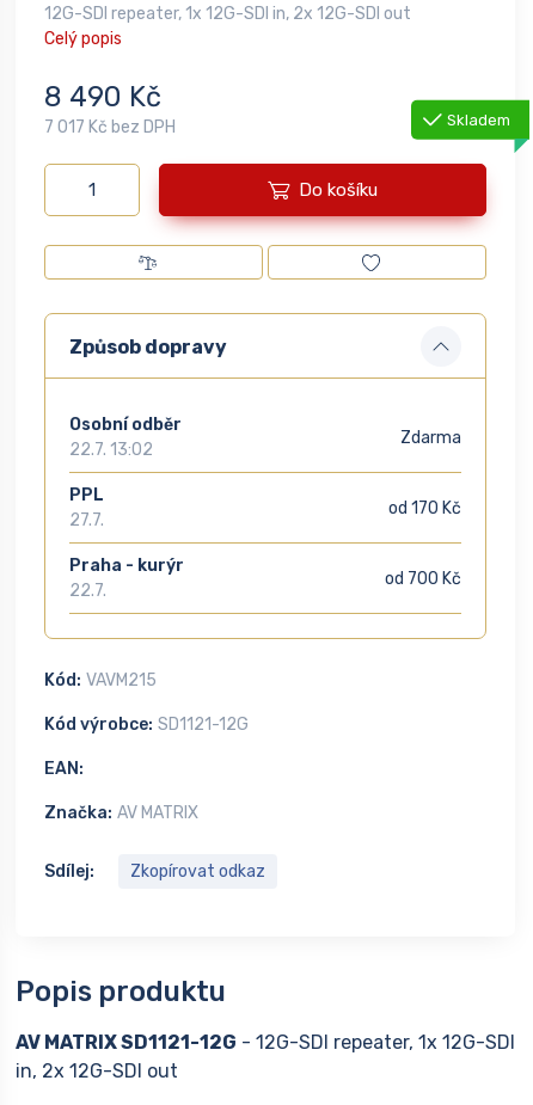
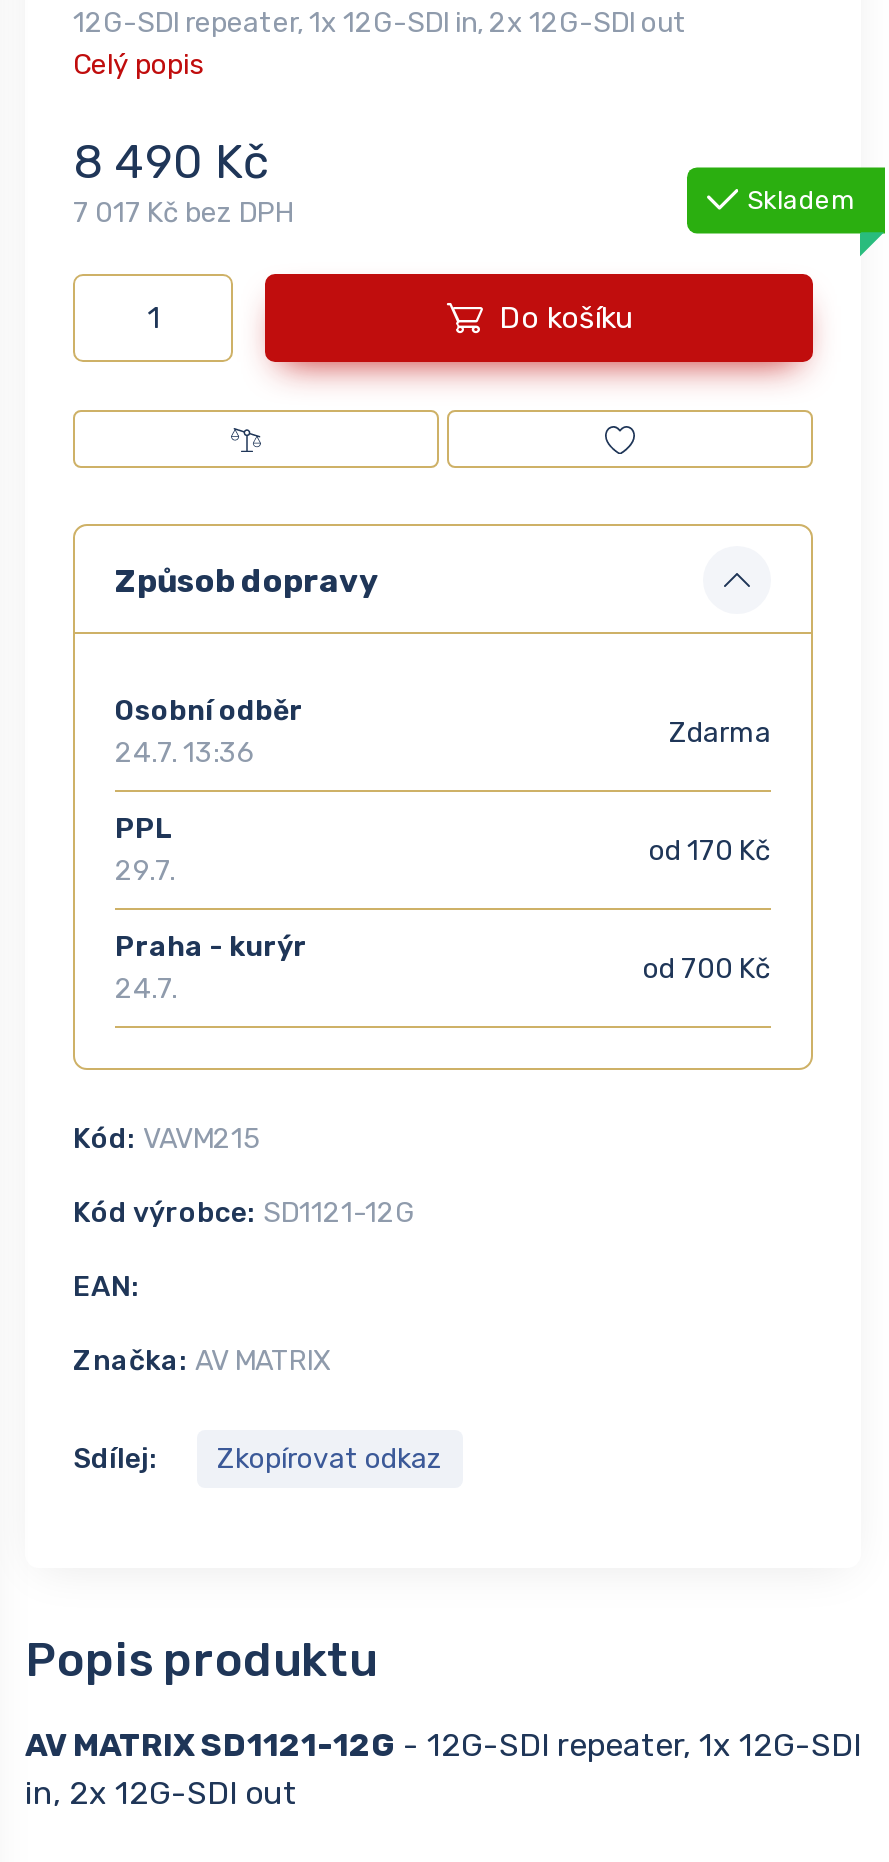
- 22.7. 13:02
+ 24.7. 13:36

- 27.7.
+ 29.7.

- 22.7.
+ 24.7.
